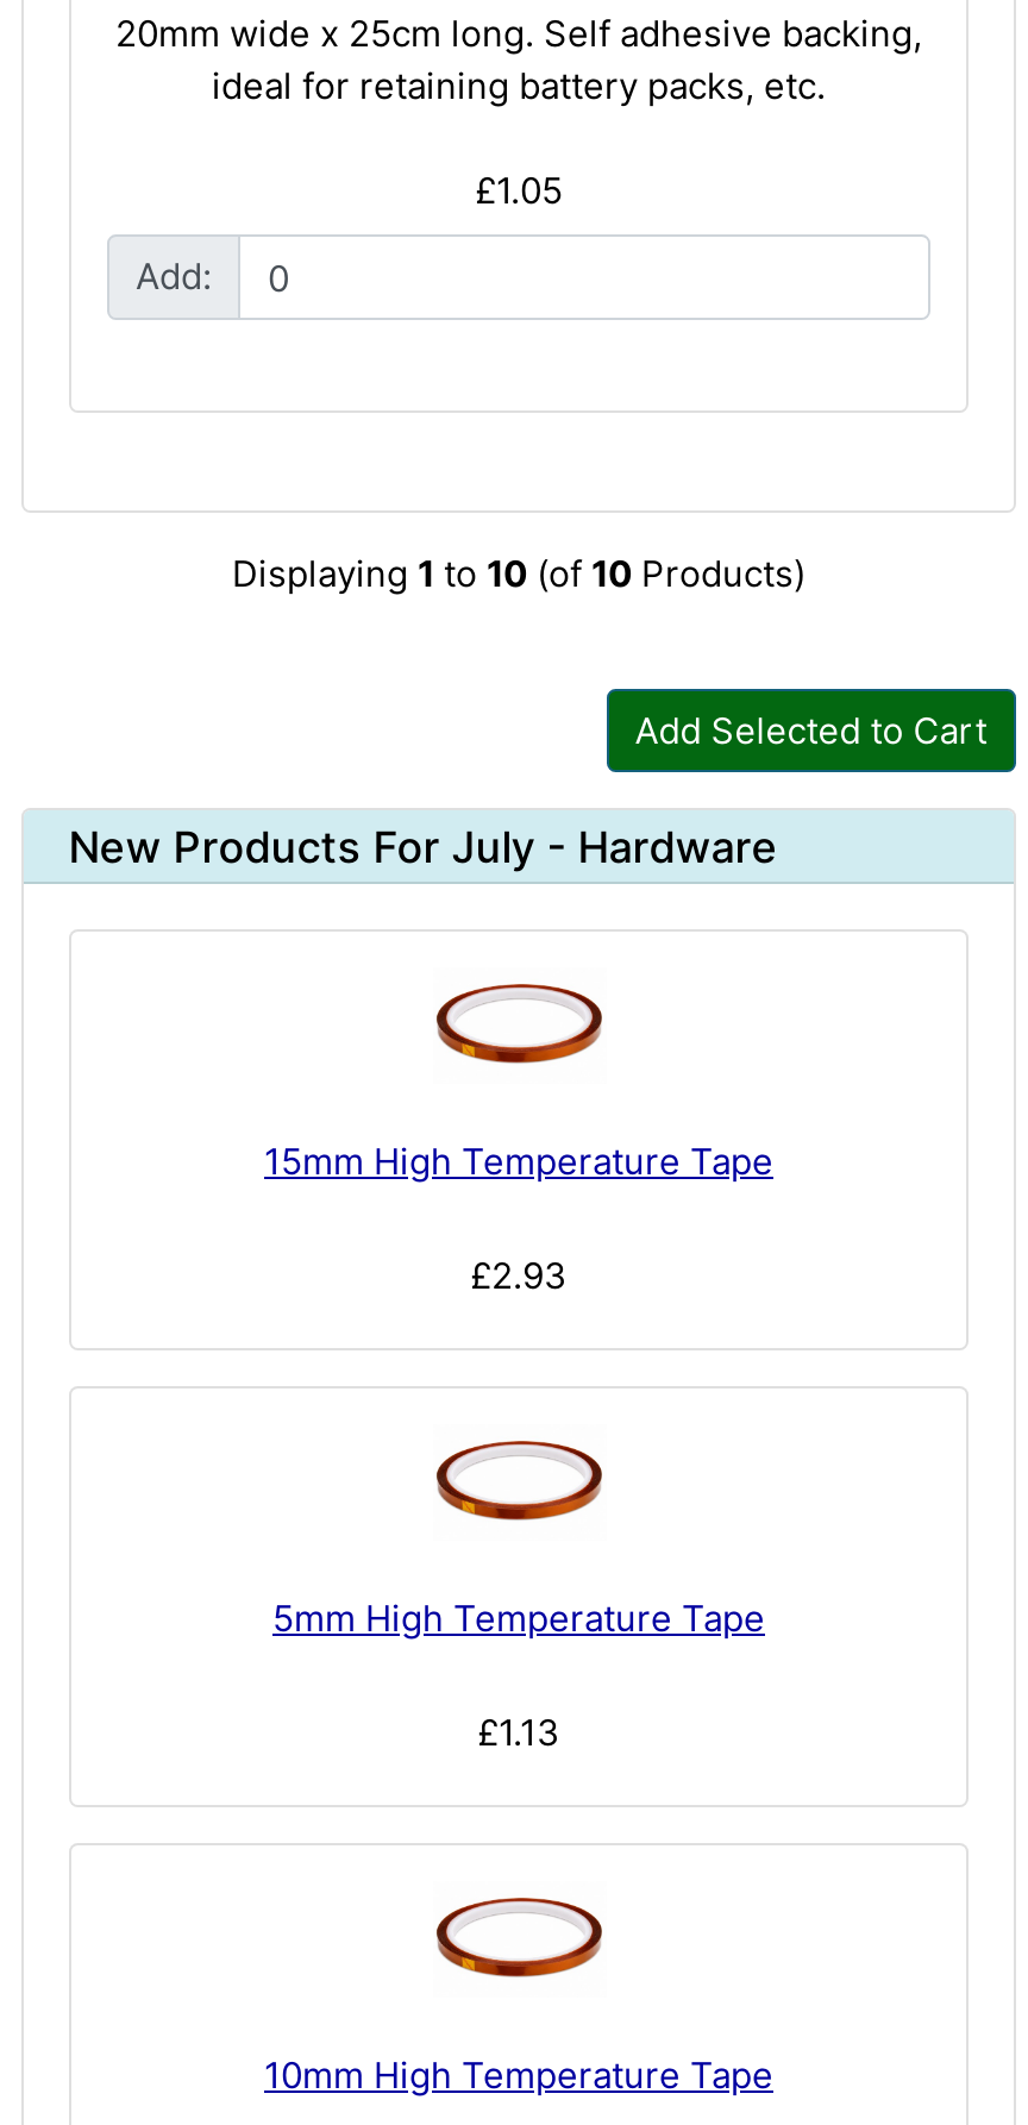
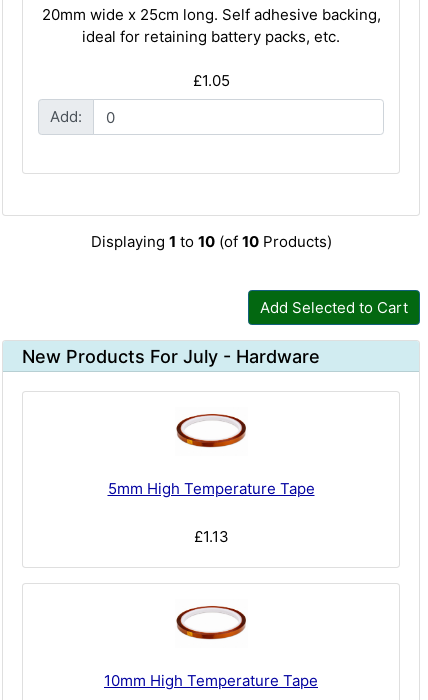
- 15mm High Temperature Tape
- £2.93
